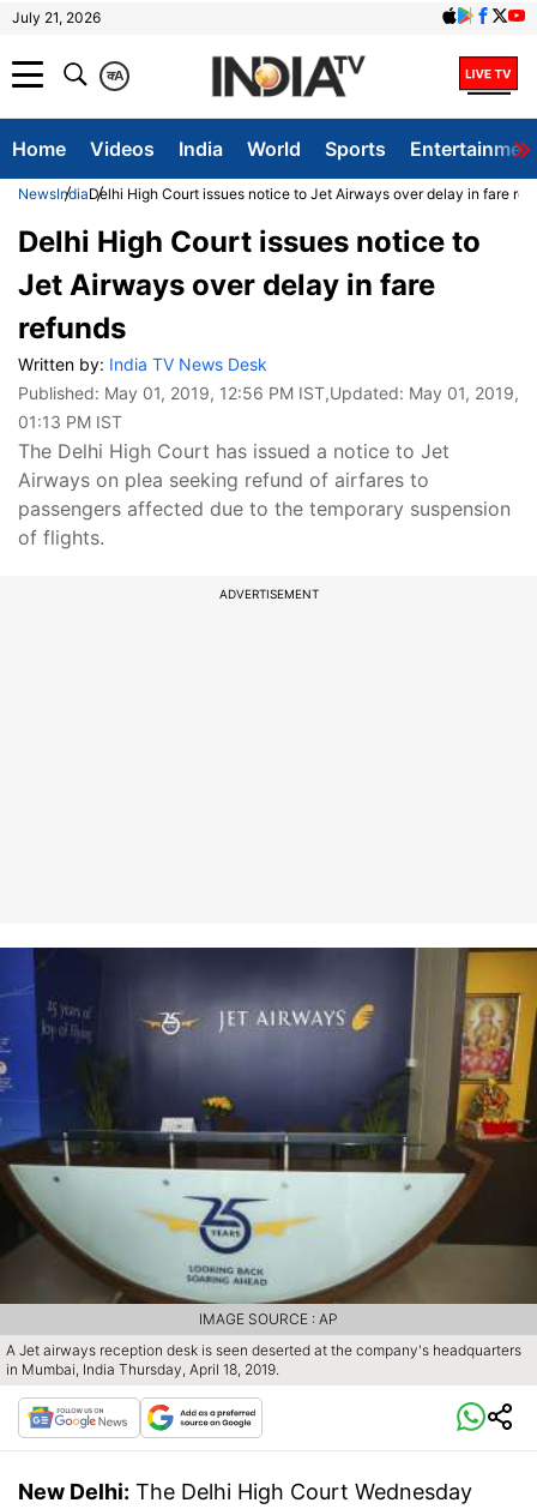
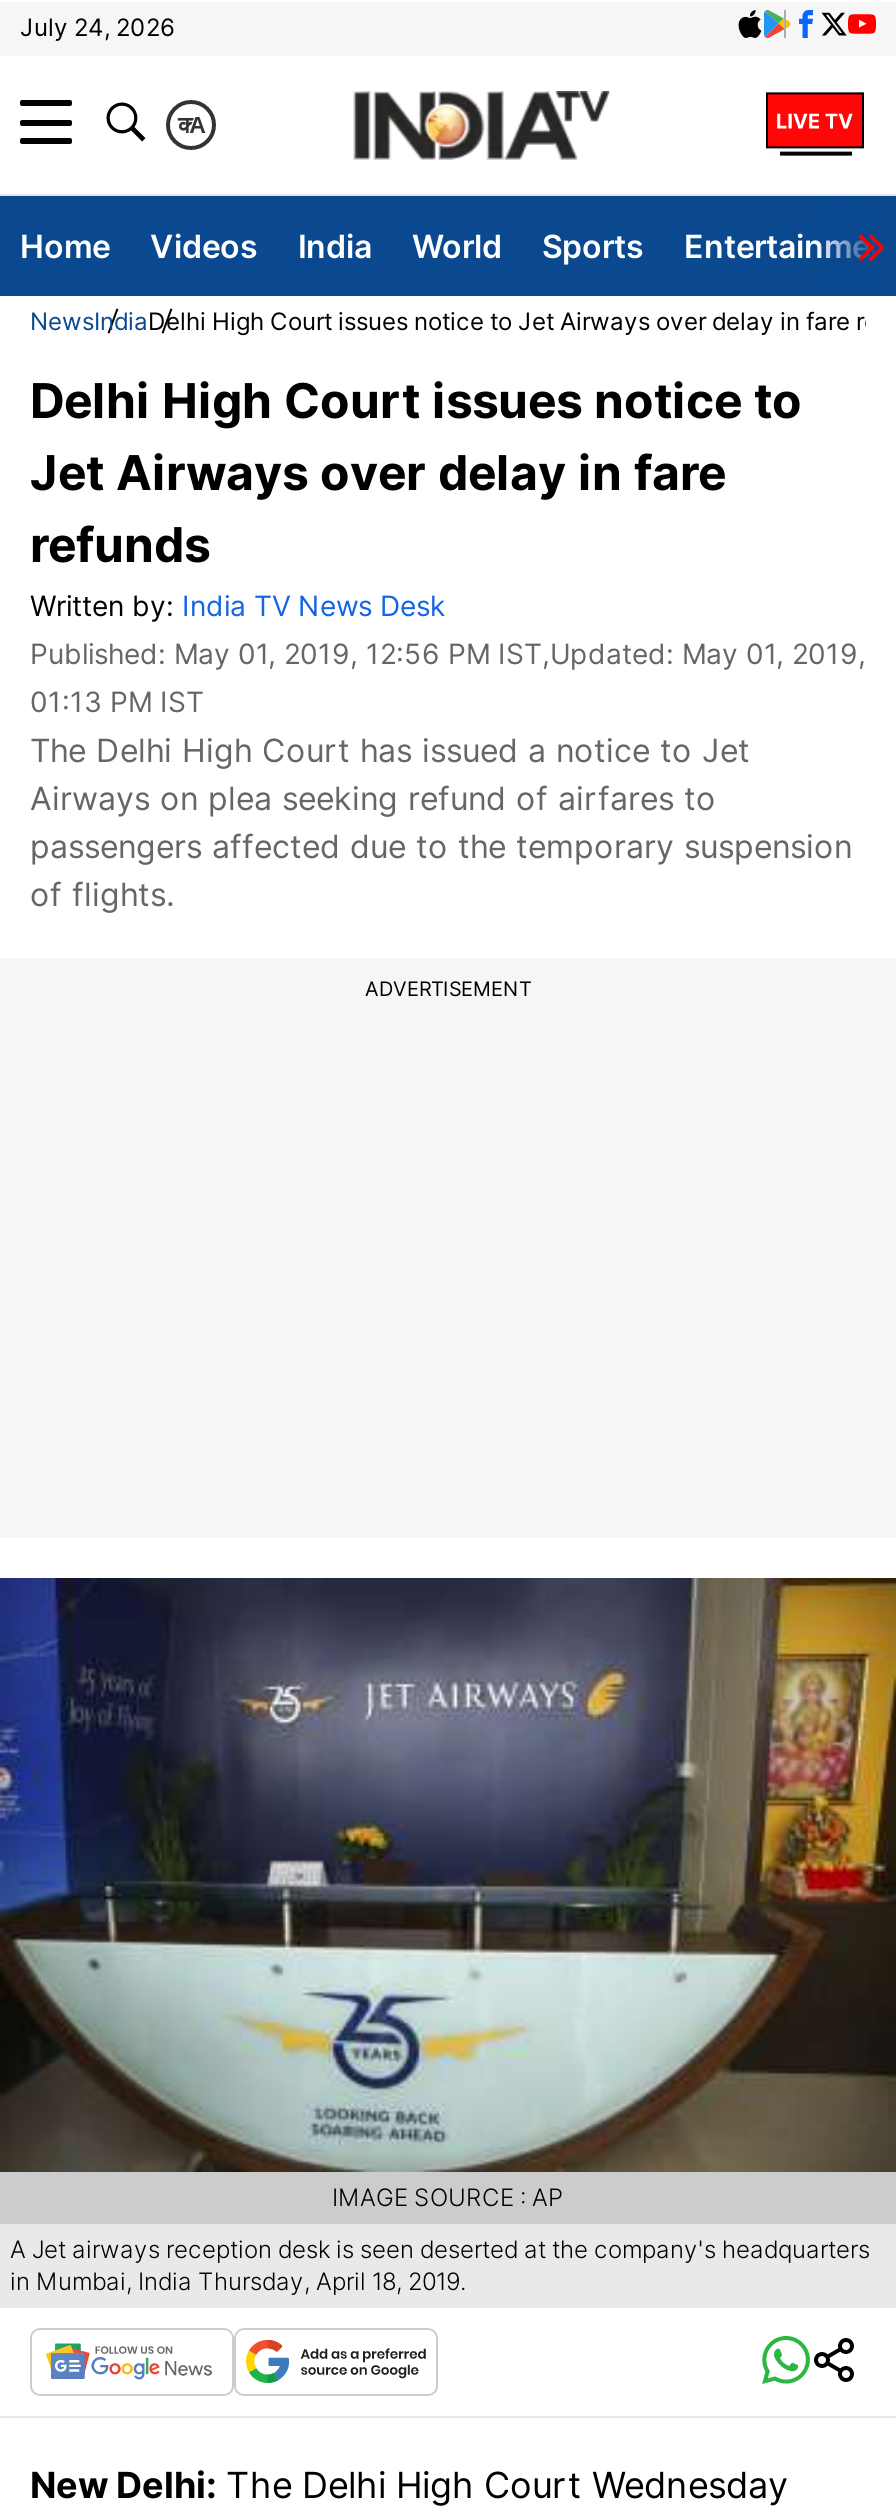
- July 21, 2026
+ July 24, 2026
